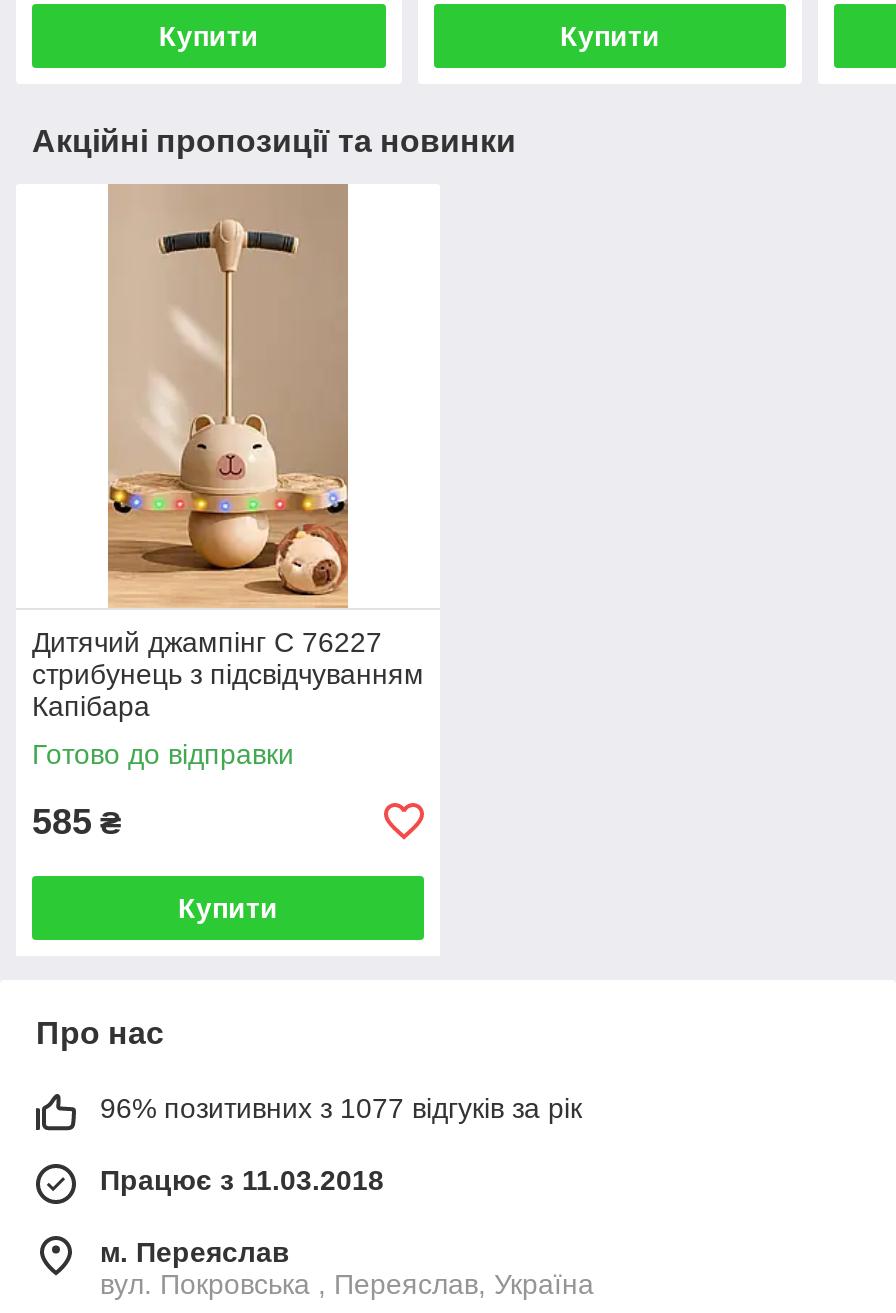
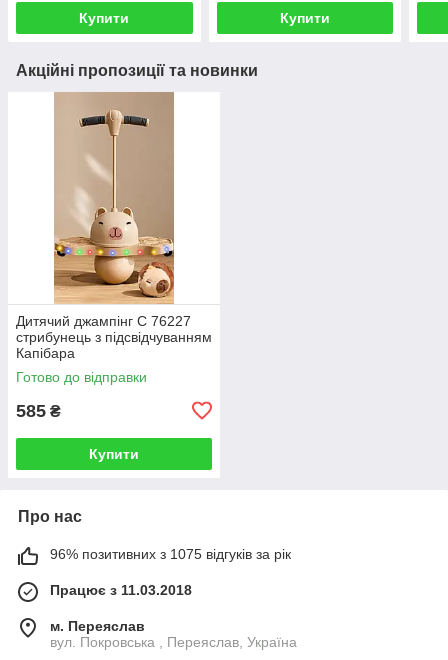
- 96% позитивних з 1077 відгуків за рік
+ 96% позитивних з 1075 відгуків за рік
